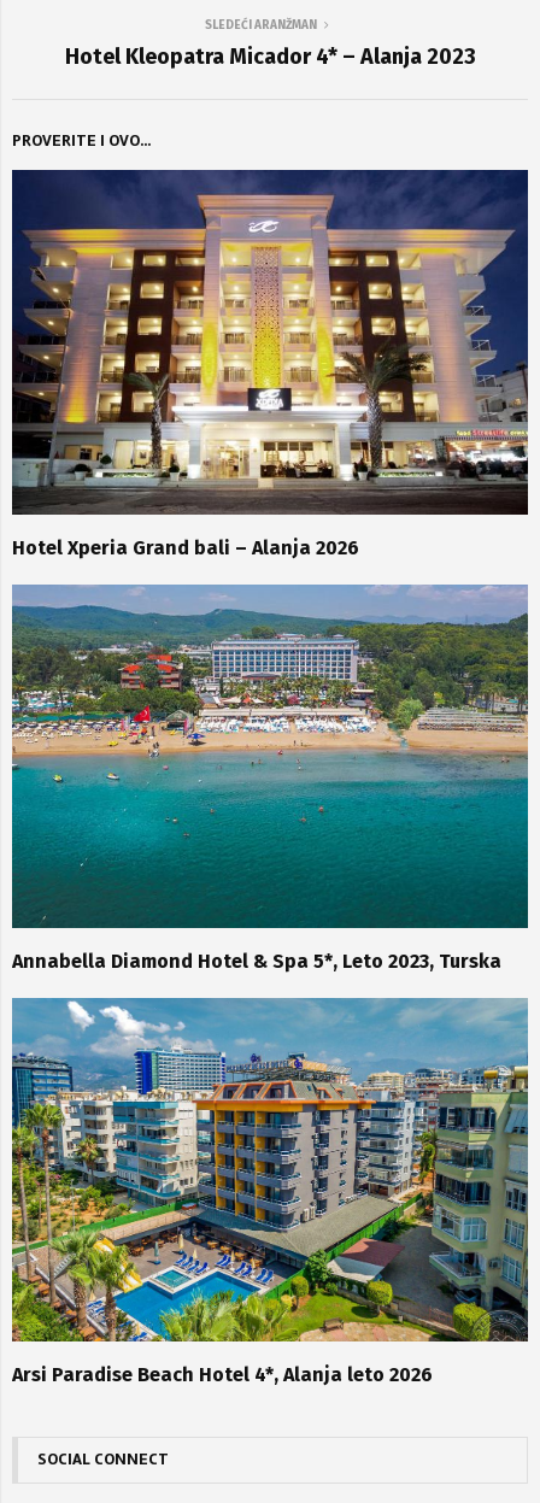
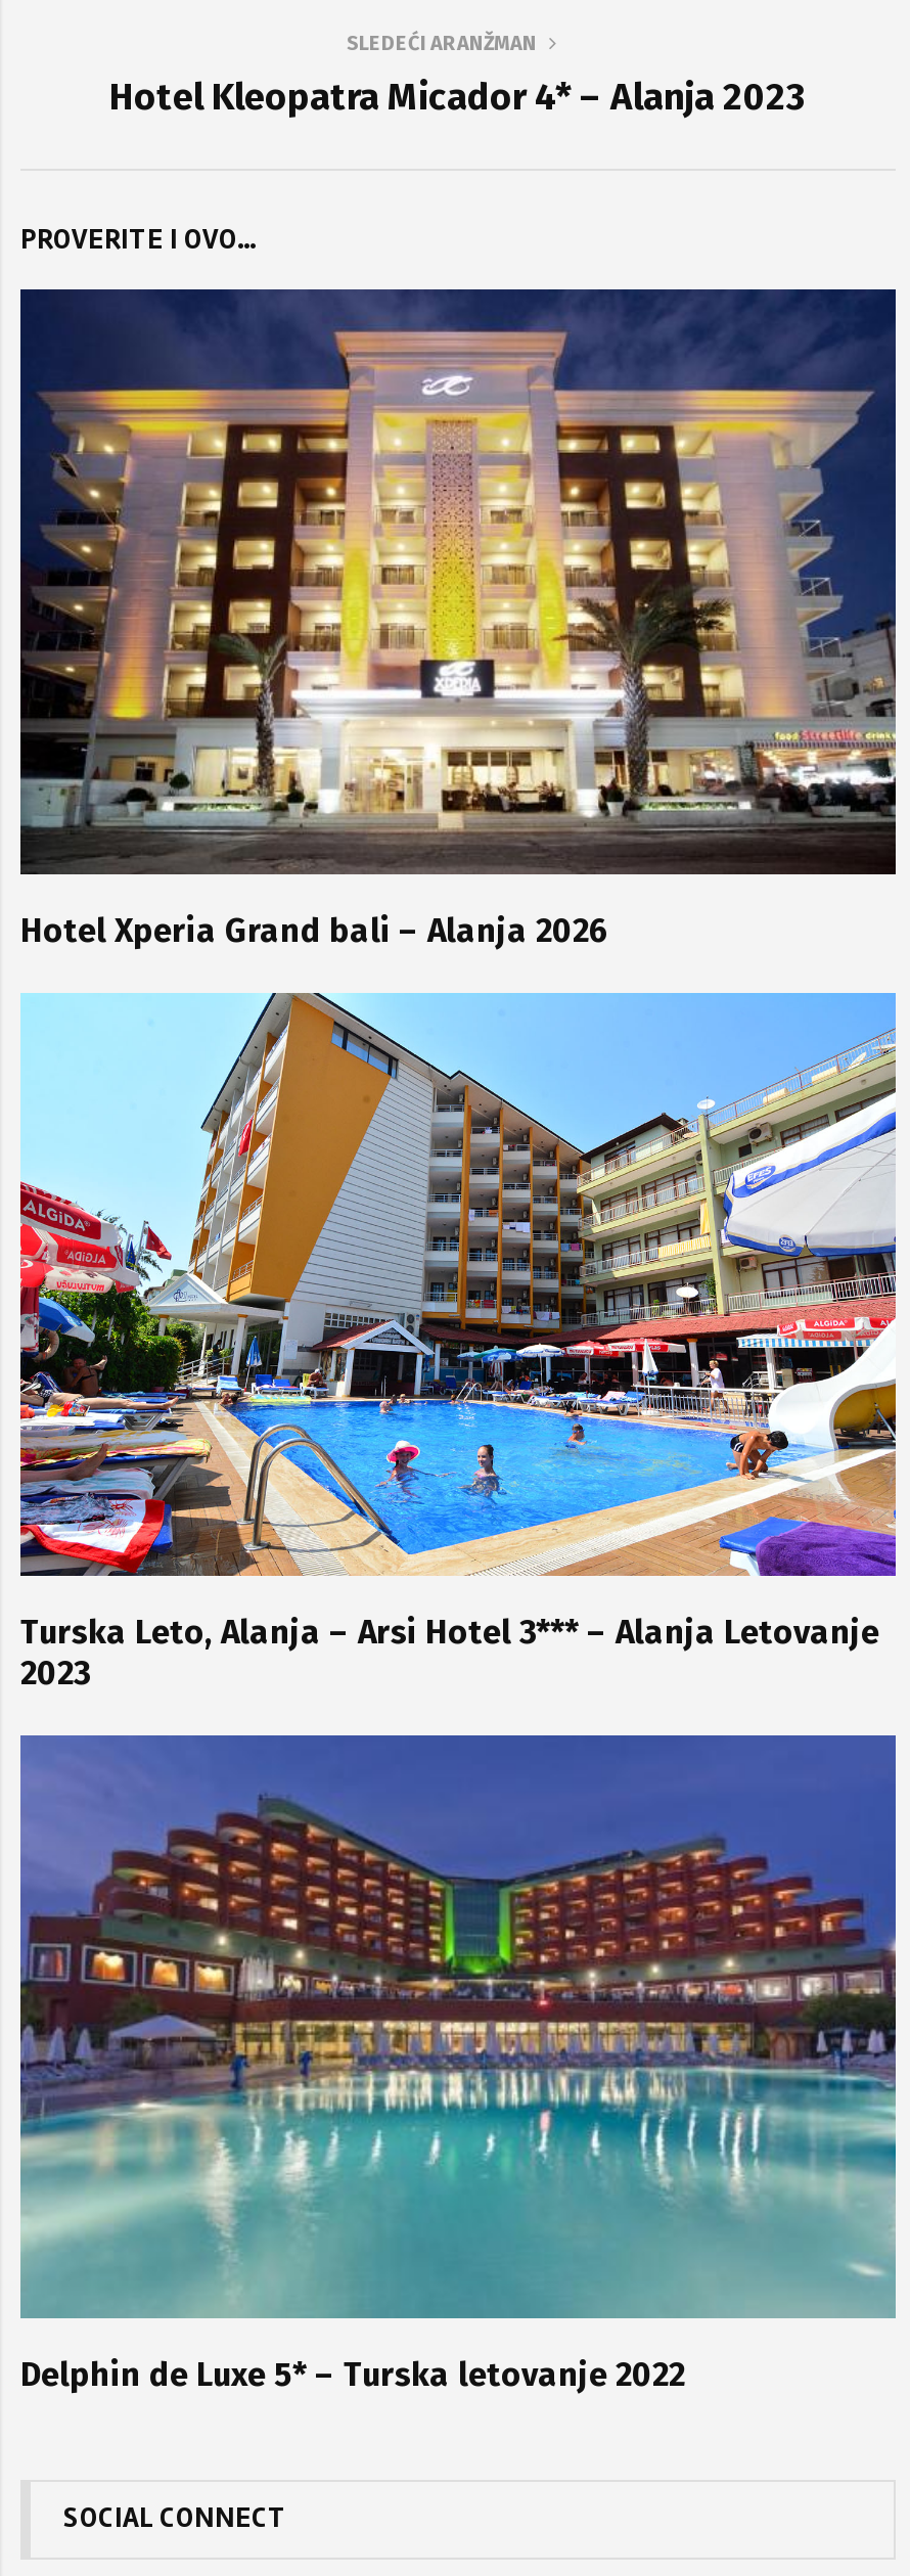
- [image]
- Annabella Diamond Hotel & Spa 5*, Leto 2023, Turska
+ [image]
+ Turska Leto, Alanja – Arsi Hotel 3*** – Alanja Letovanje
+ 2023

- [image]
- Arsi Paradise Beach Hotel 4*, Alanja leto 2026
+ [image]
+ Delphin de Luxe 5* – Turska letovanje 2022
